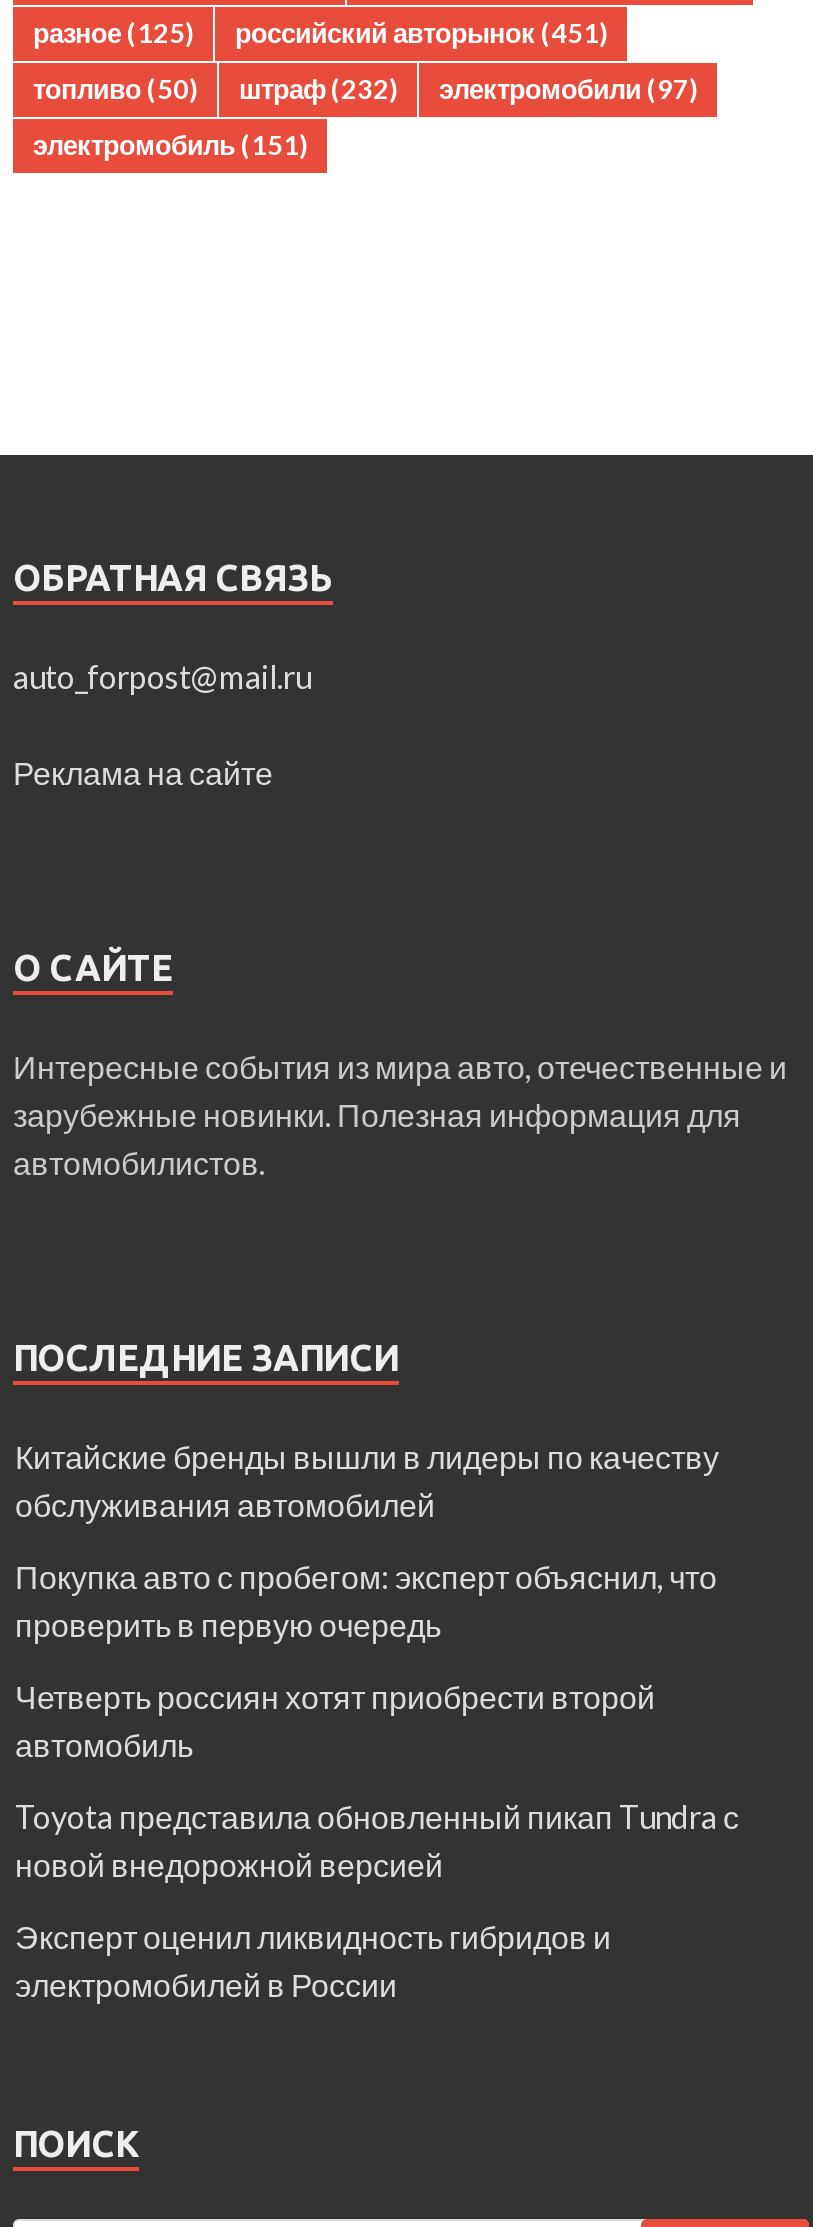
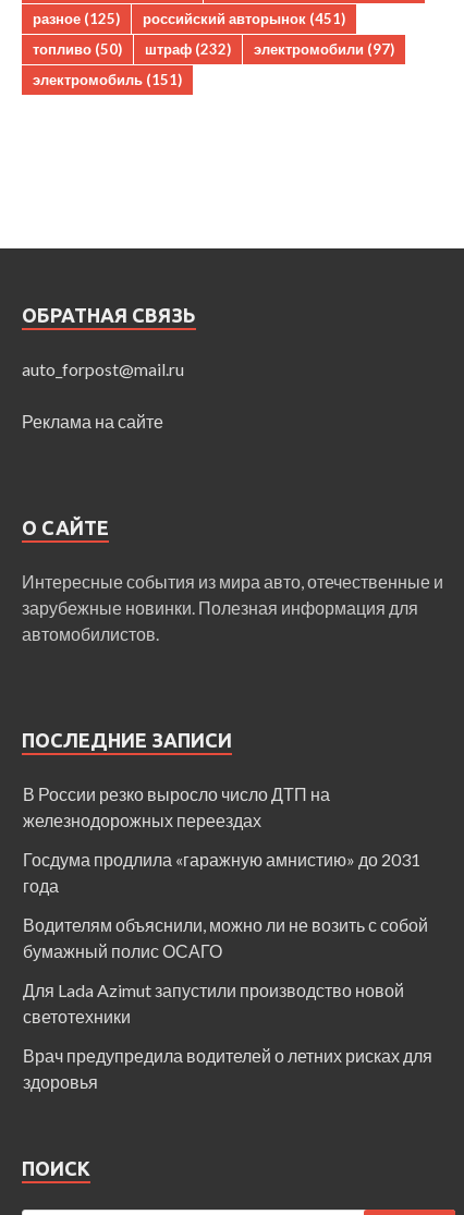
- Китайские бренды вышли в лидеры по качеству
- обслуживания автомобилей
+ В России резко выросло число ДТП на
+ железнодорожных переездах

- Покупка авто с пробегом: эксперт объяснил, что
- проверить в первую очередь
+ Госдума продлила «гаражную амнистию» до 2031
+ года

- Четверть россиян хотят приобрести второй
- автомобиль
+ Водителям объяснили, можно ли не возить с собой
+ бумажный полис ОСАГО

- Toyota представила обновленный пикап Tundra с
- новой внедорожной версией
+ Для Lada Azimut запустили производство новой
+ светотехники

- Эксперт оценил ликвидность гибридов и
- электромобилей в России
+ Врач предупредила водителей о летних рисках для
+ здоровья
